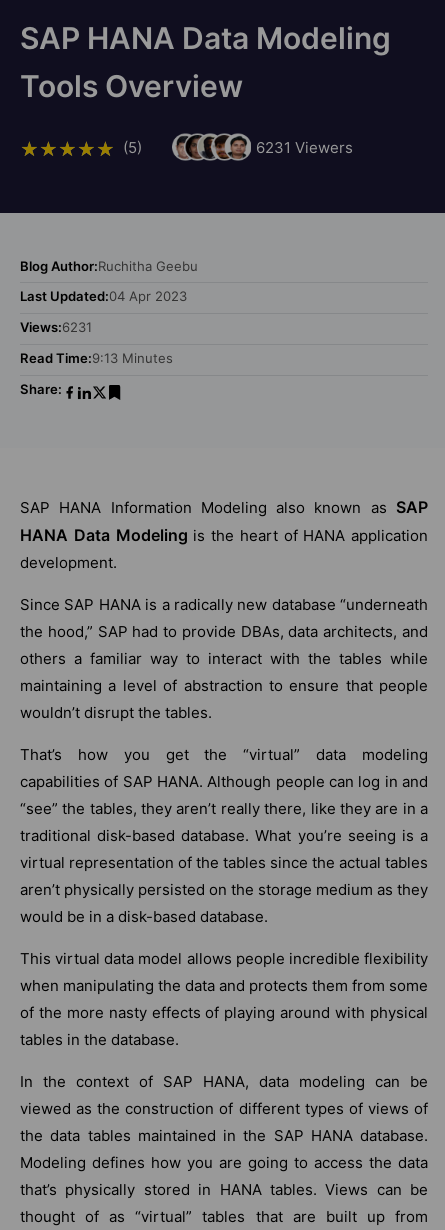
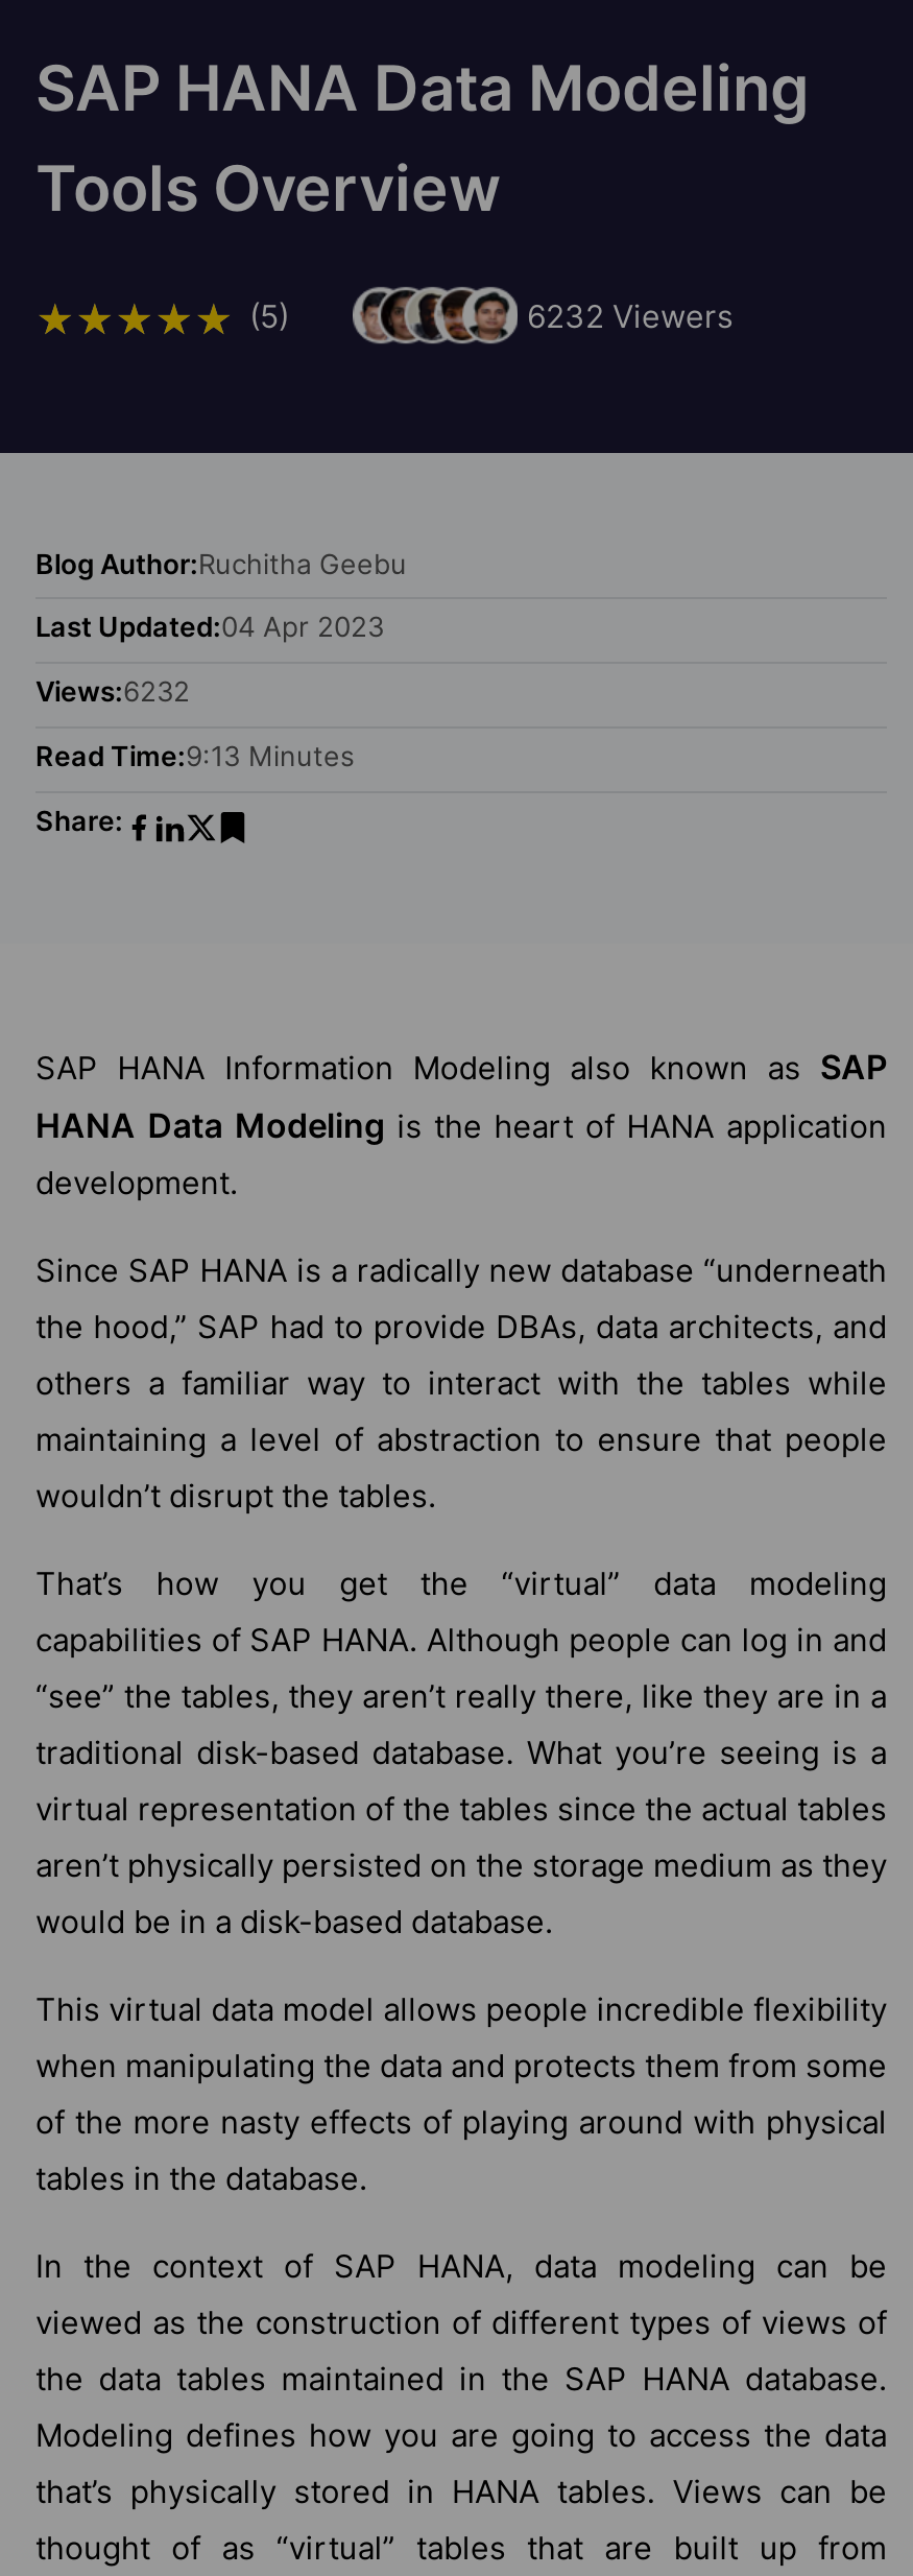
- 6231 Viewers
+ 6232 Viewers

- Views:6231
+ Views:6232
